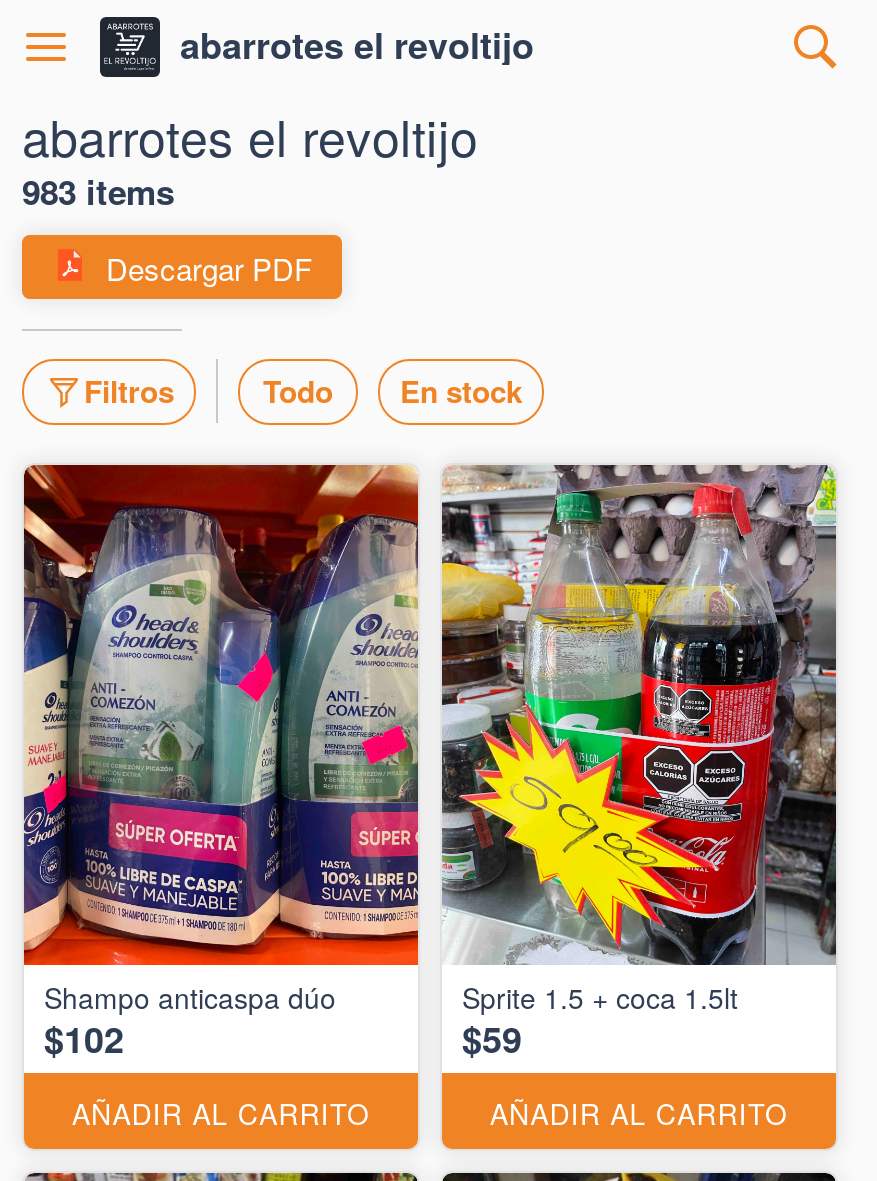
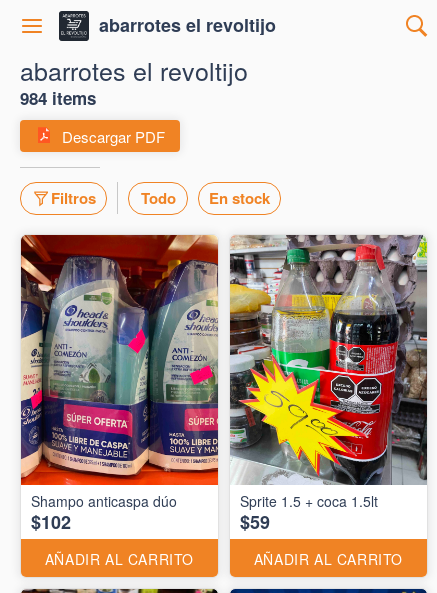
- 983 items
+ 984 items
